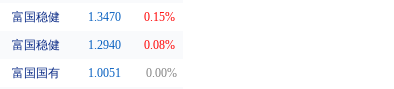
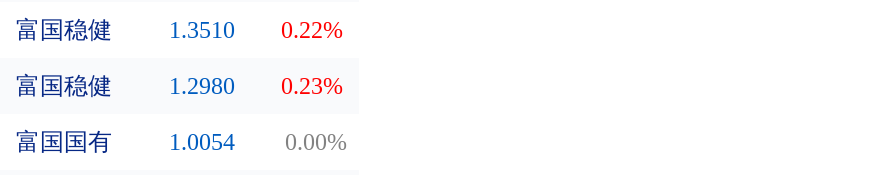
- 1.3470
+ 1.3510

- 0.15%
+ 0.22%

- 1.2940
+ 1.2980

- 0.08%
+ 0.23%

- 1.0051 0.00%
+ 1.0054 0.00%
